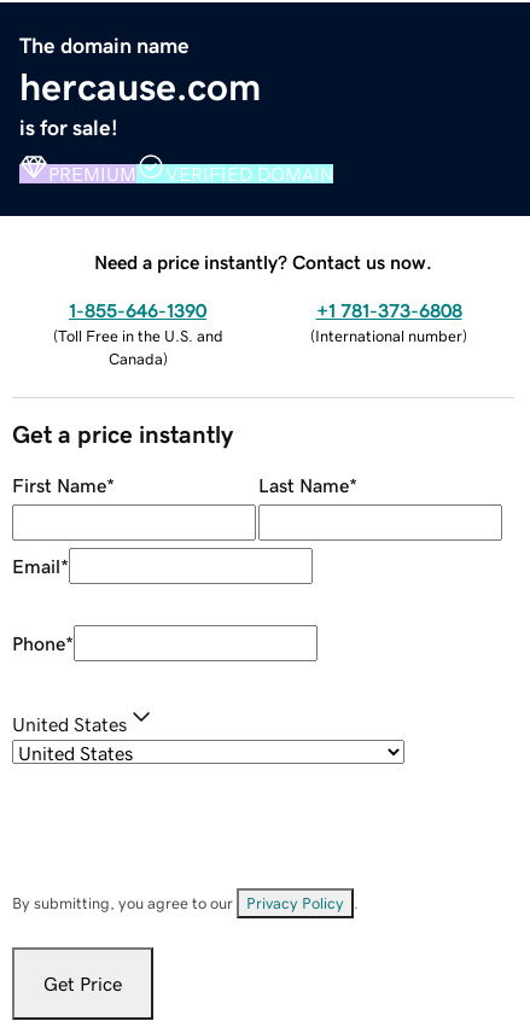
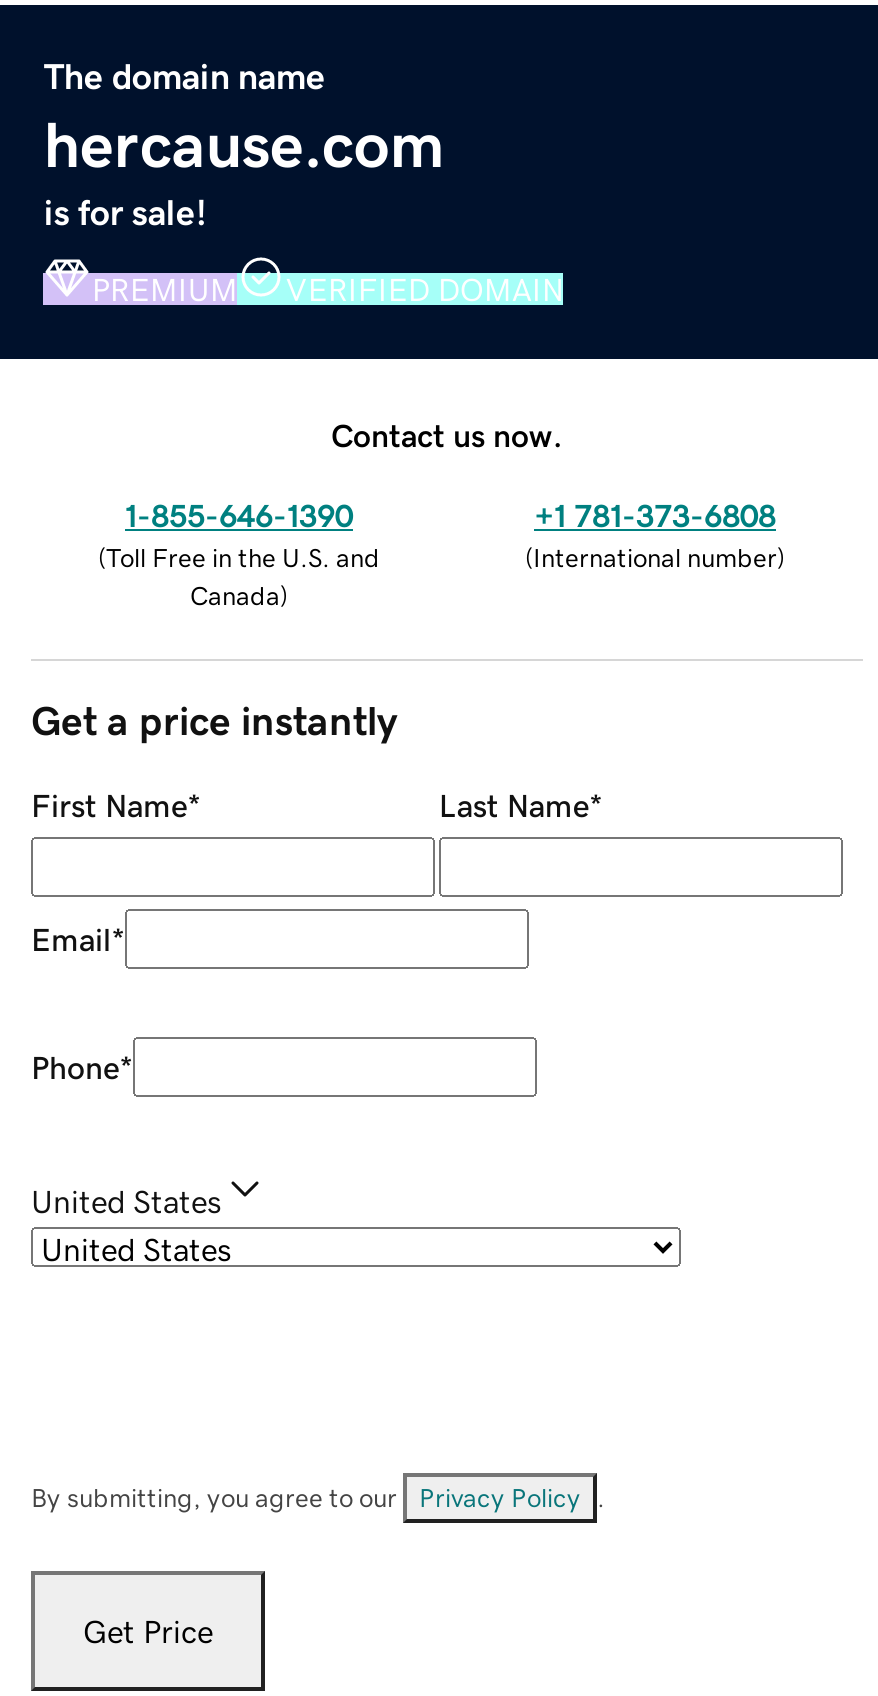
- Need a price instantly? Contact us now.
+ Contact us now.
